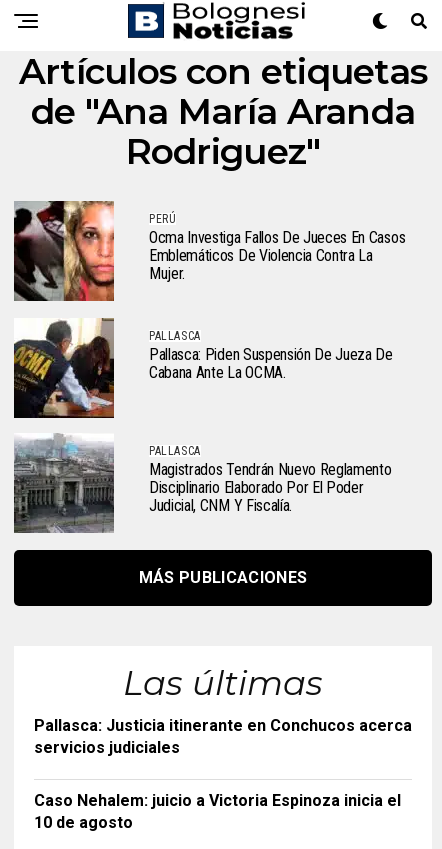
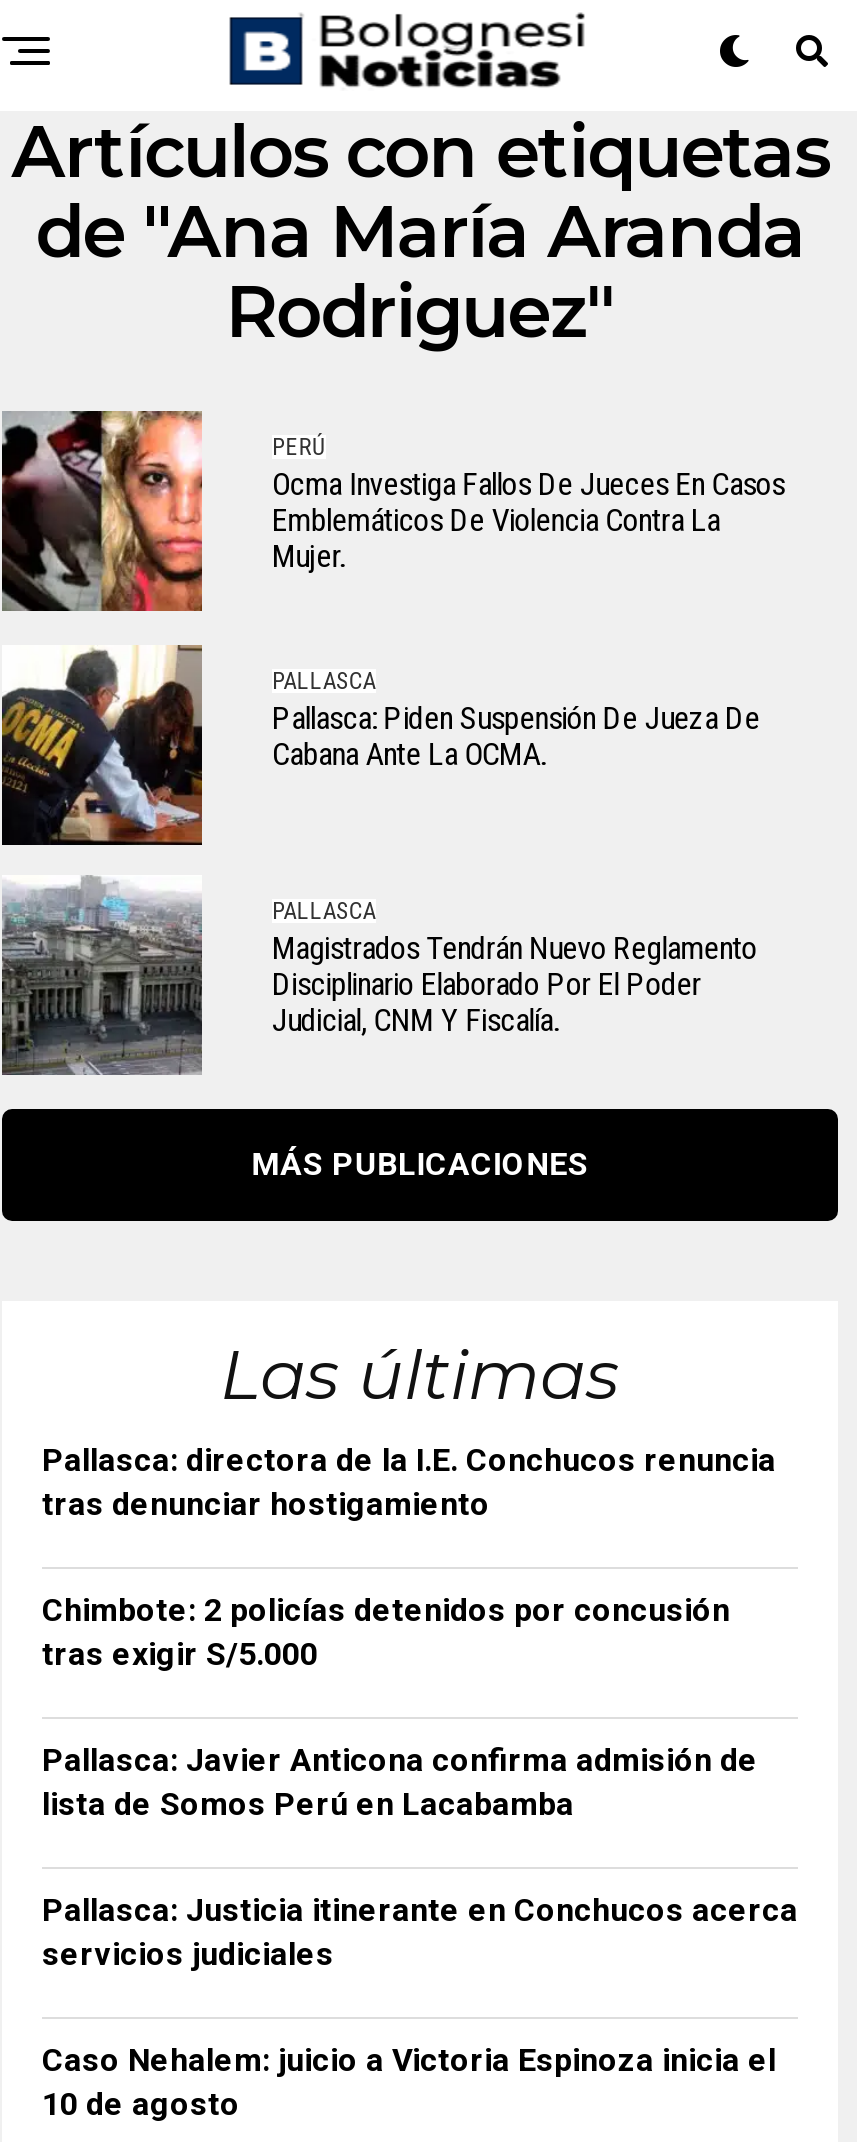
+ Pallasca: directora de la I.E. Conchucos renuncia
+ tras denunciar hostigamiento
+ Chimbote: 2 policías detenidos por concusión
+ tras exigir S/5.000
+ Pallasca: Javier Anticona confirma admisión de
+ lista de Somos Perú en Lacabamba
